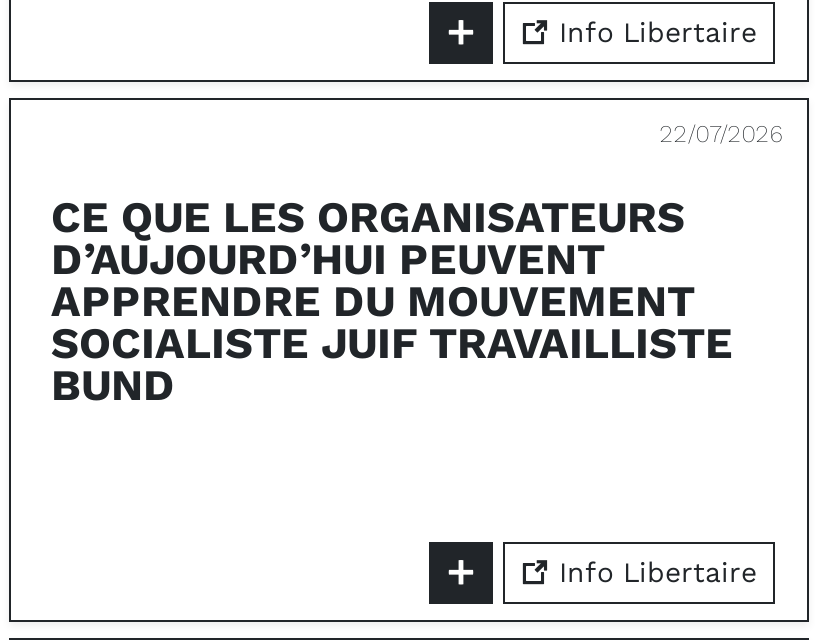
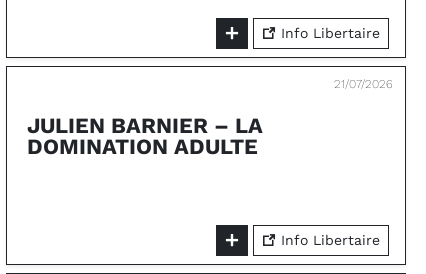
- 22/07/2026
+ 21/07/2026

- CE QUE LES ORGANISATEURS
- D’AUJOURD’HUI PEUVENT
- APPRENDRE DU MOUVEMENT
- SOCIALISTE JUIF TRAVAILLISTE
- BUND
+ JULIEN BARNIER – LA
+ DOMINATION ADULTE
